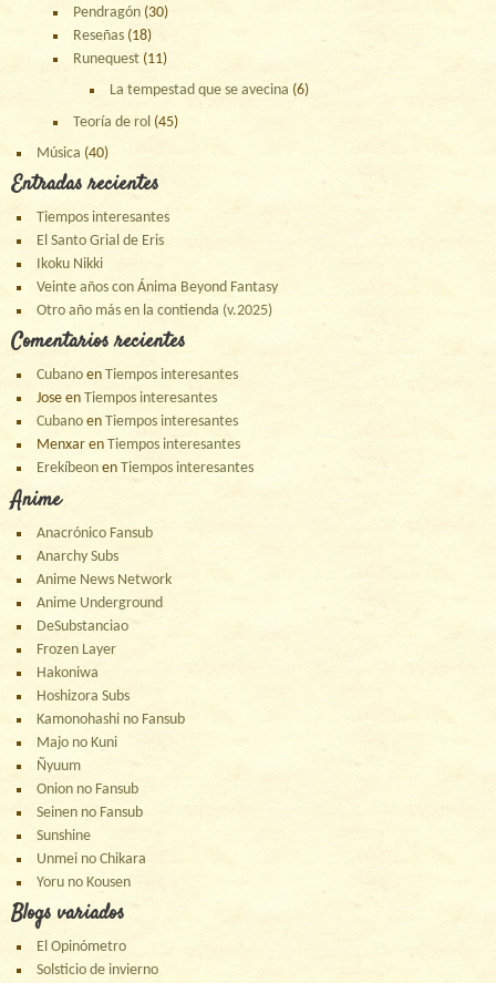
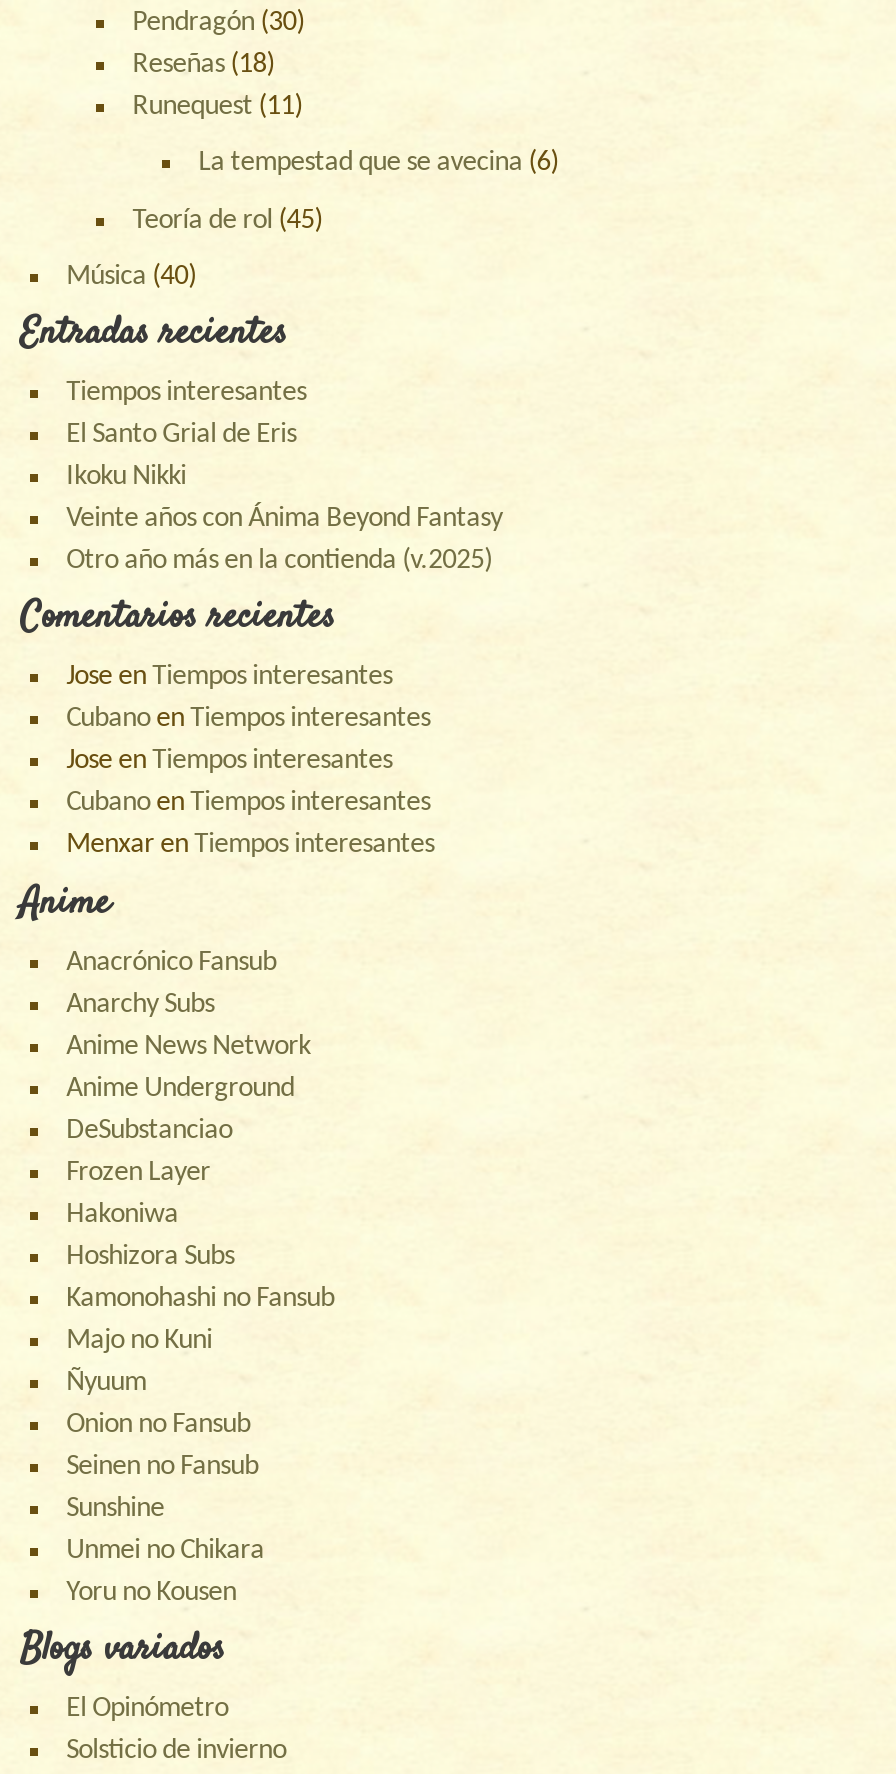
+ Jose en Tiempos interesantes

moved down: Cubano en Tiempos interesantes | Jose en Tiempos interesantes | Cubano en Tiempos interesantes | Menxar en Tiempos interesantes

- Erekíbeon en Tiempos interesantes
